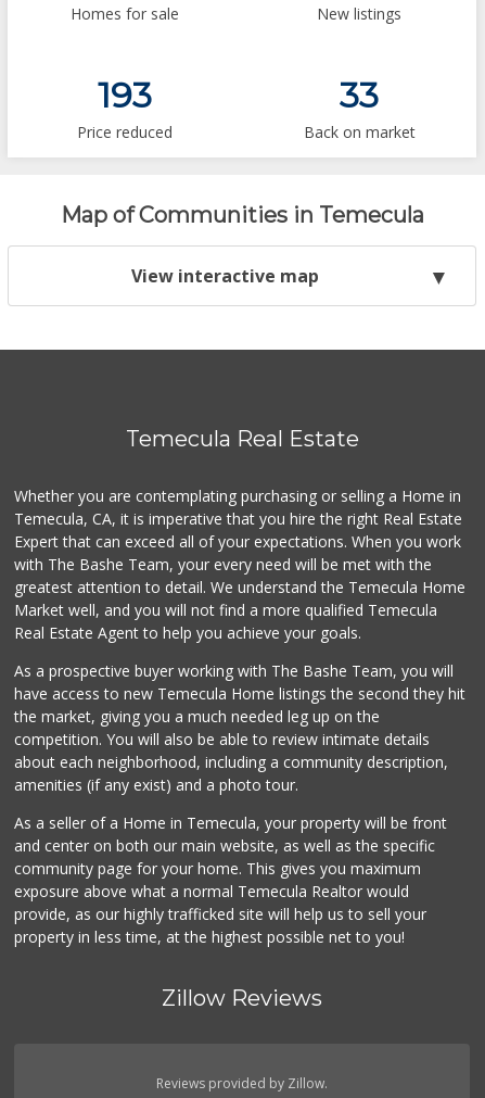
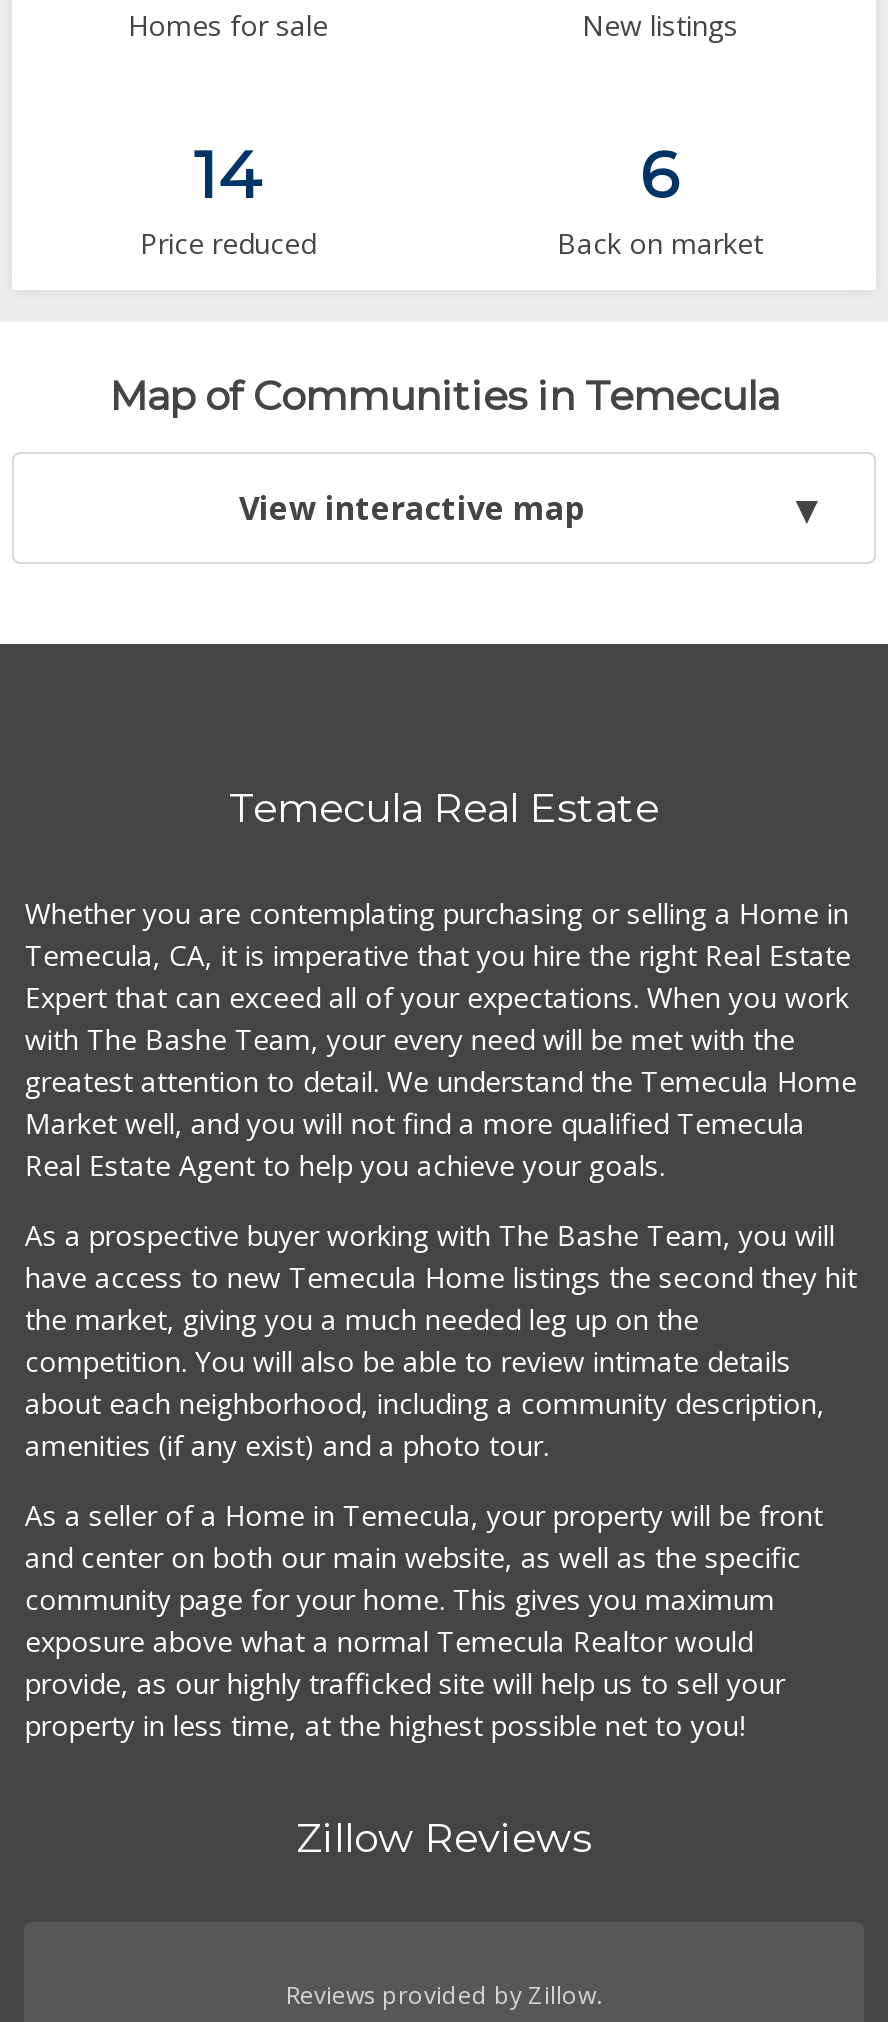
- 193
+ 14

- 33
+ 6
